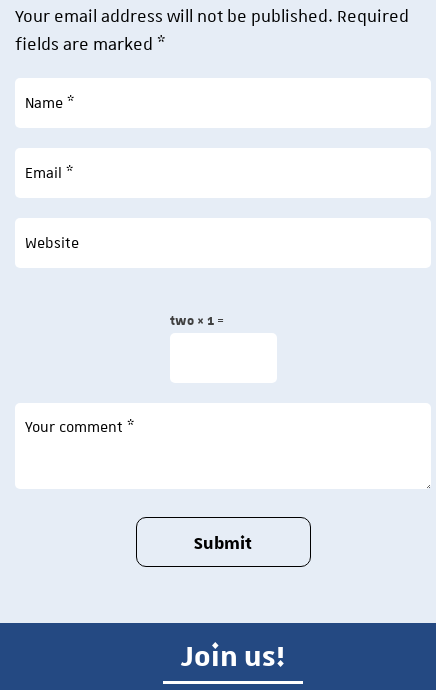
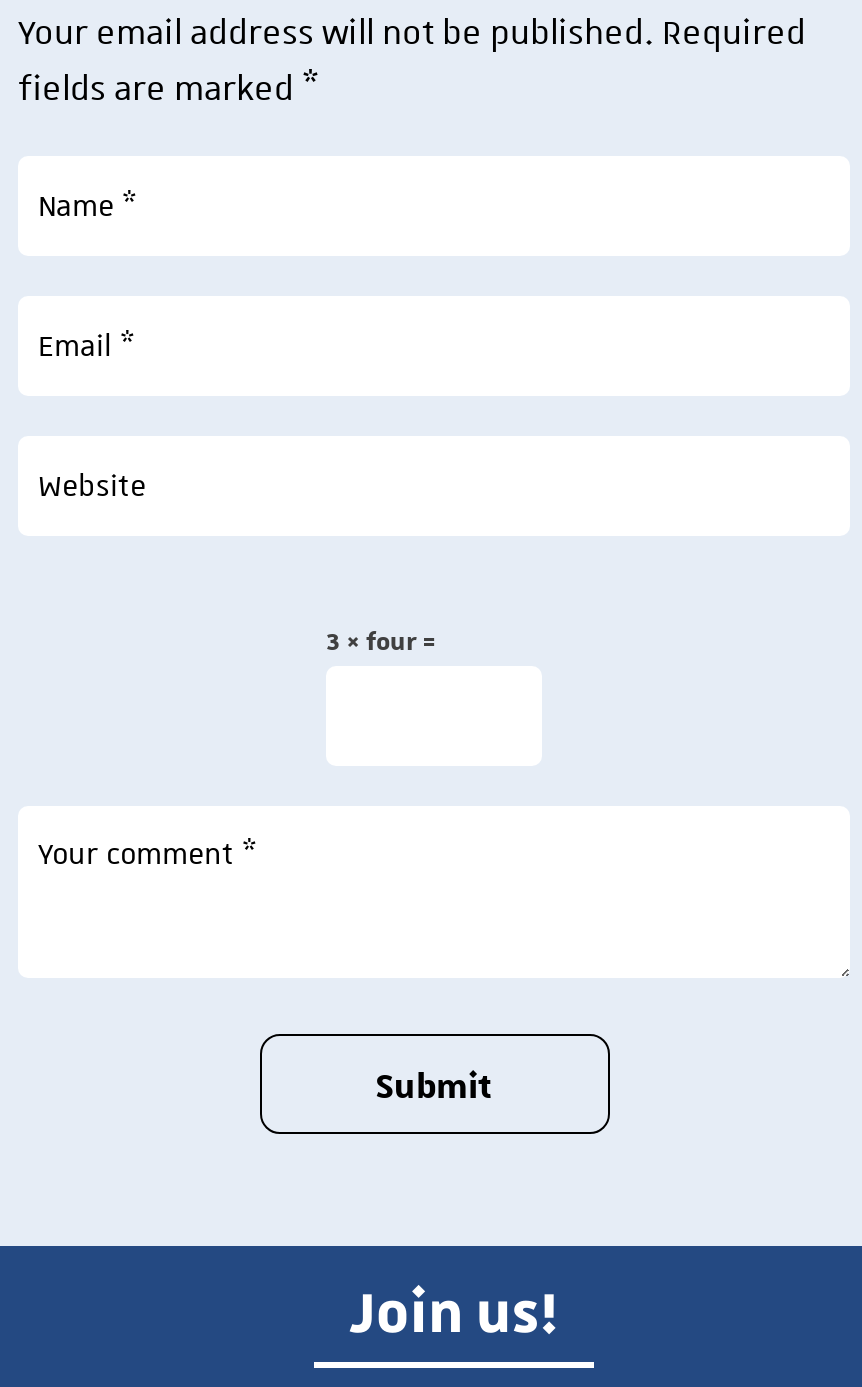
- two × 1 =
+ 3 × four =
